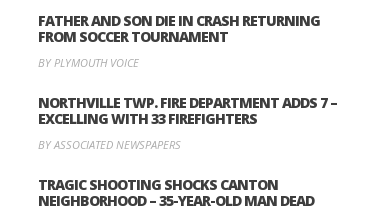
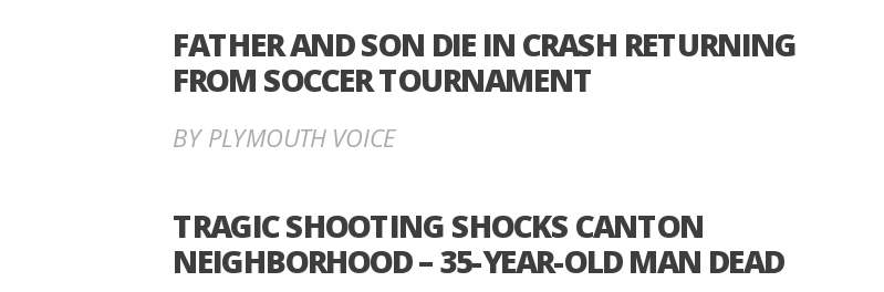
- NORTHVILLE TWP. FIRE DEPARTMENT ADDS 7 –
- EXCELLING WITH 33 FIREFIGHTERS
- BY ASSOCIATED NEWSPAPERS
